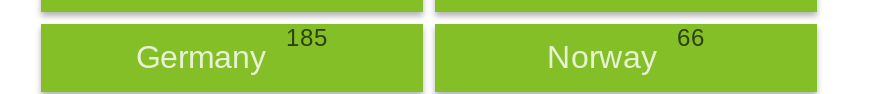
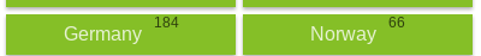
- 185
+ 184
